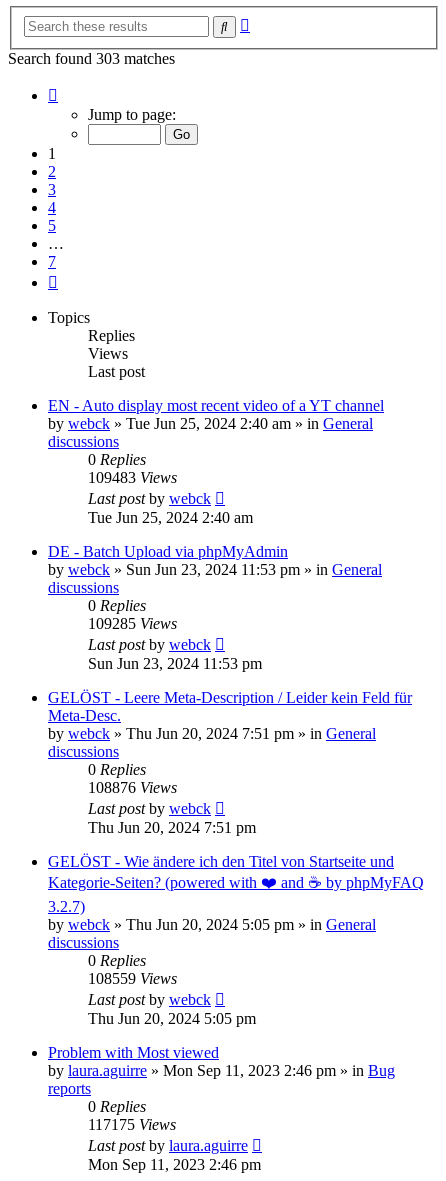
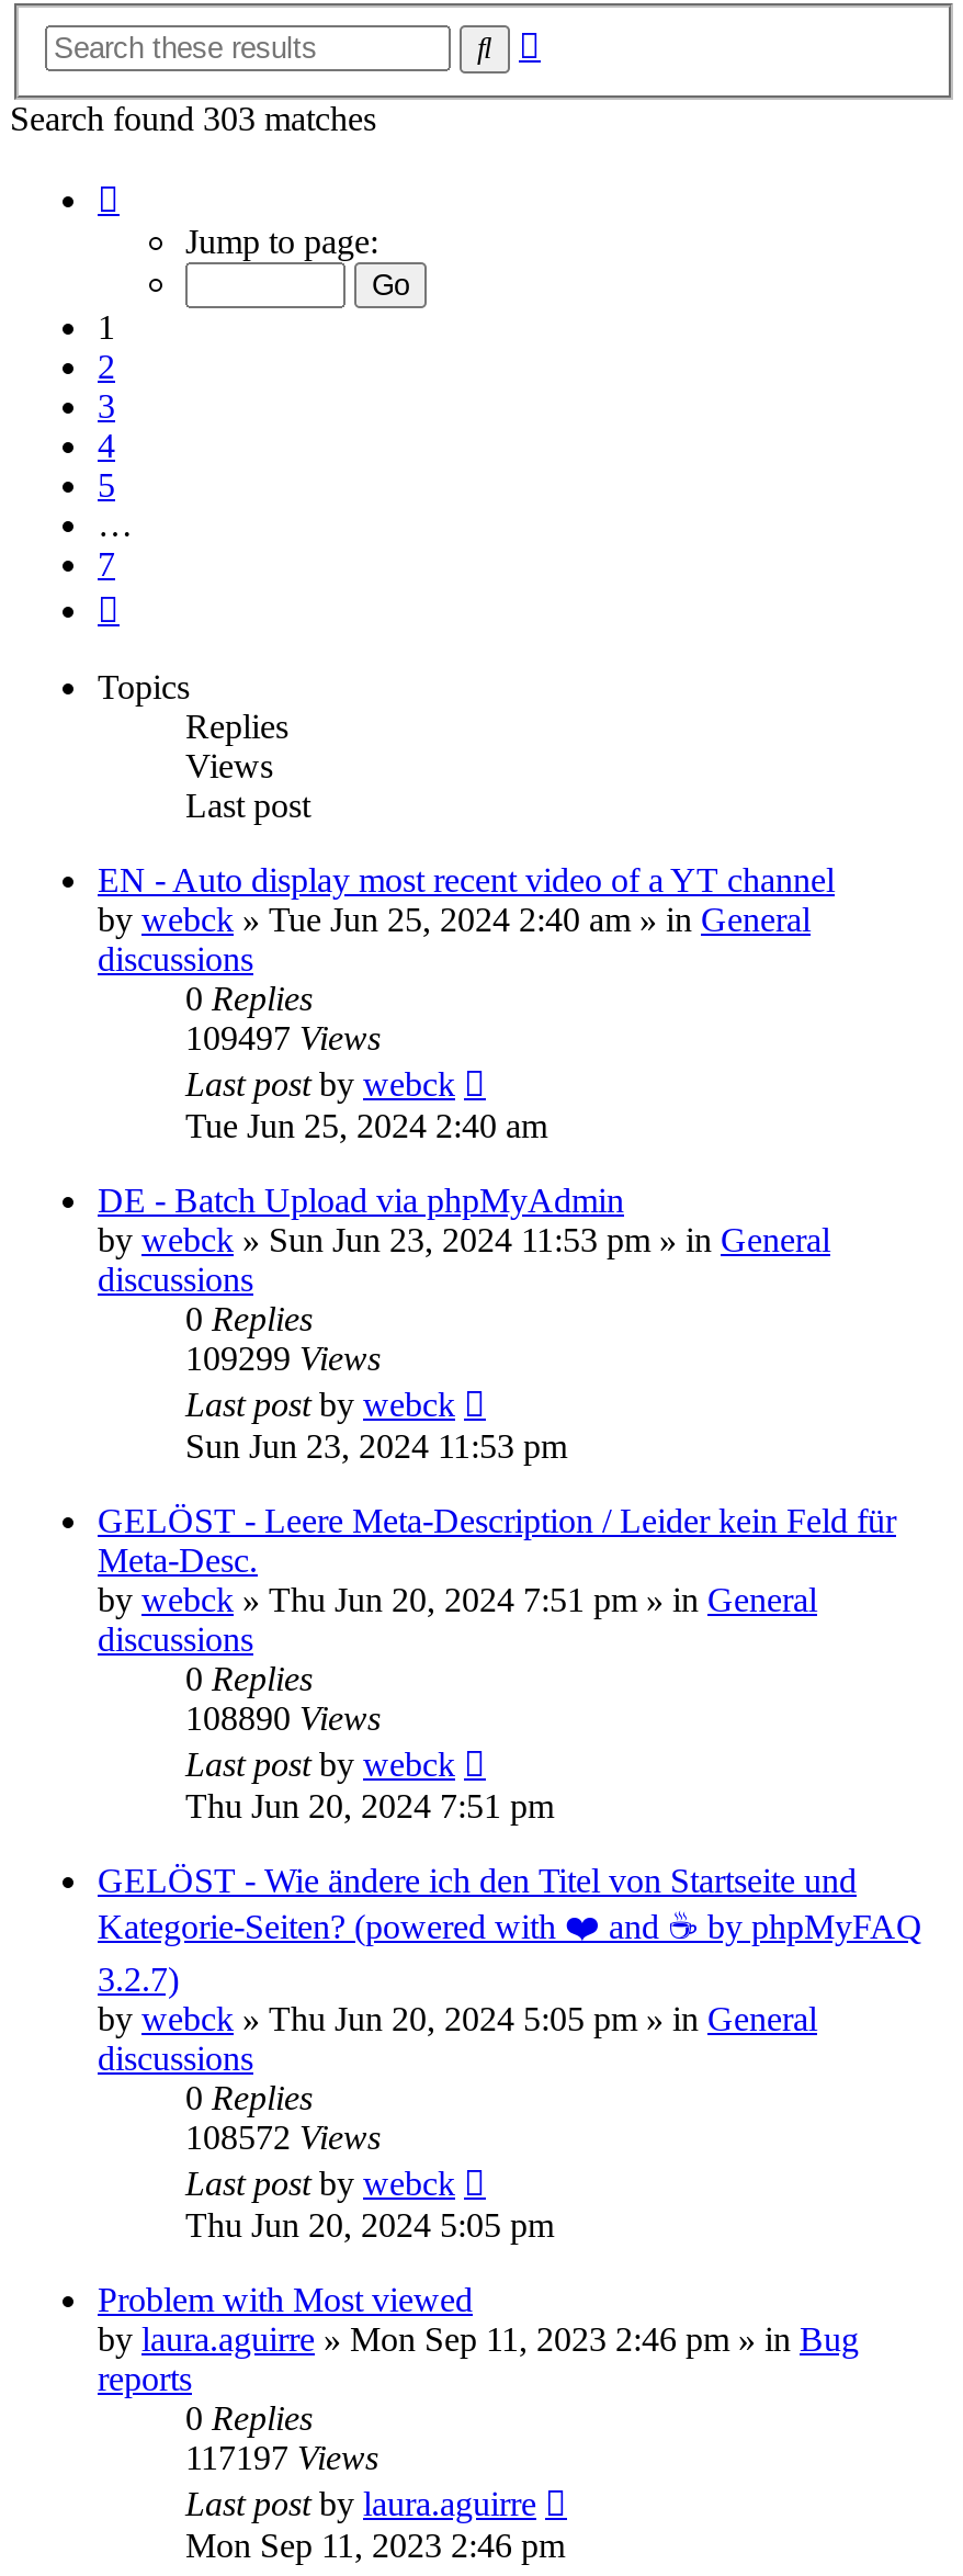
- 109483 Views
+ 109497 Views

- 109285 Views
+ 109299 Views

- 108876 Views
+ 108890 Views

- 108559 Views
+ 108572 Views

- 117175 Views
+ 117197 Views
